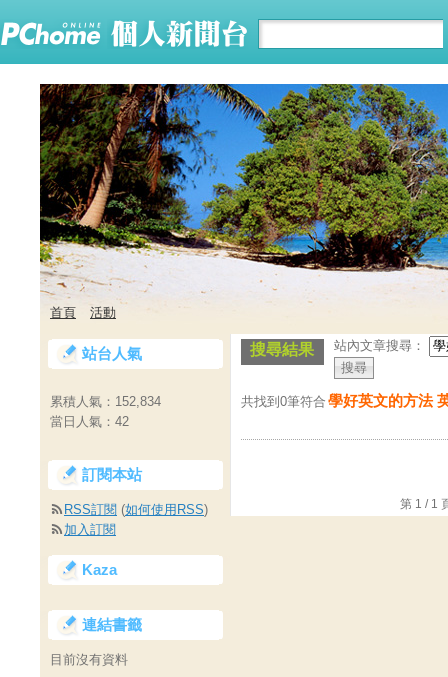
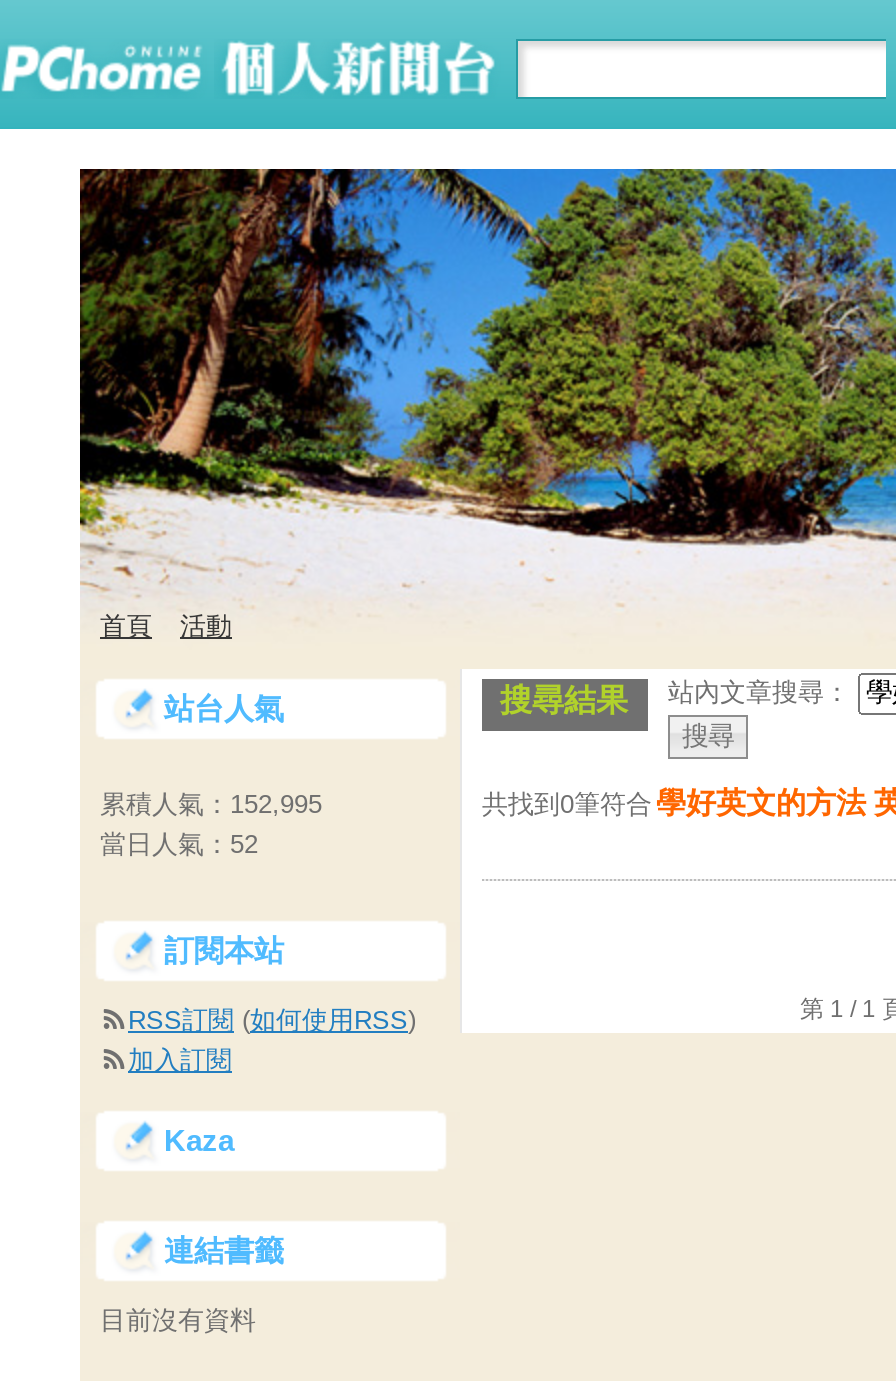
- 累積人氣：152,834
+ 累積人氣：152,995

- 當日人氣：42
+ 當日人氣：52
